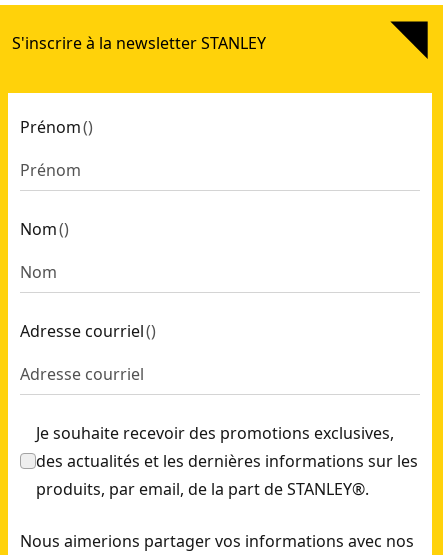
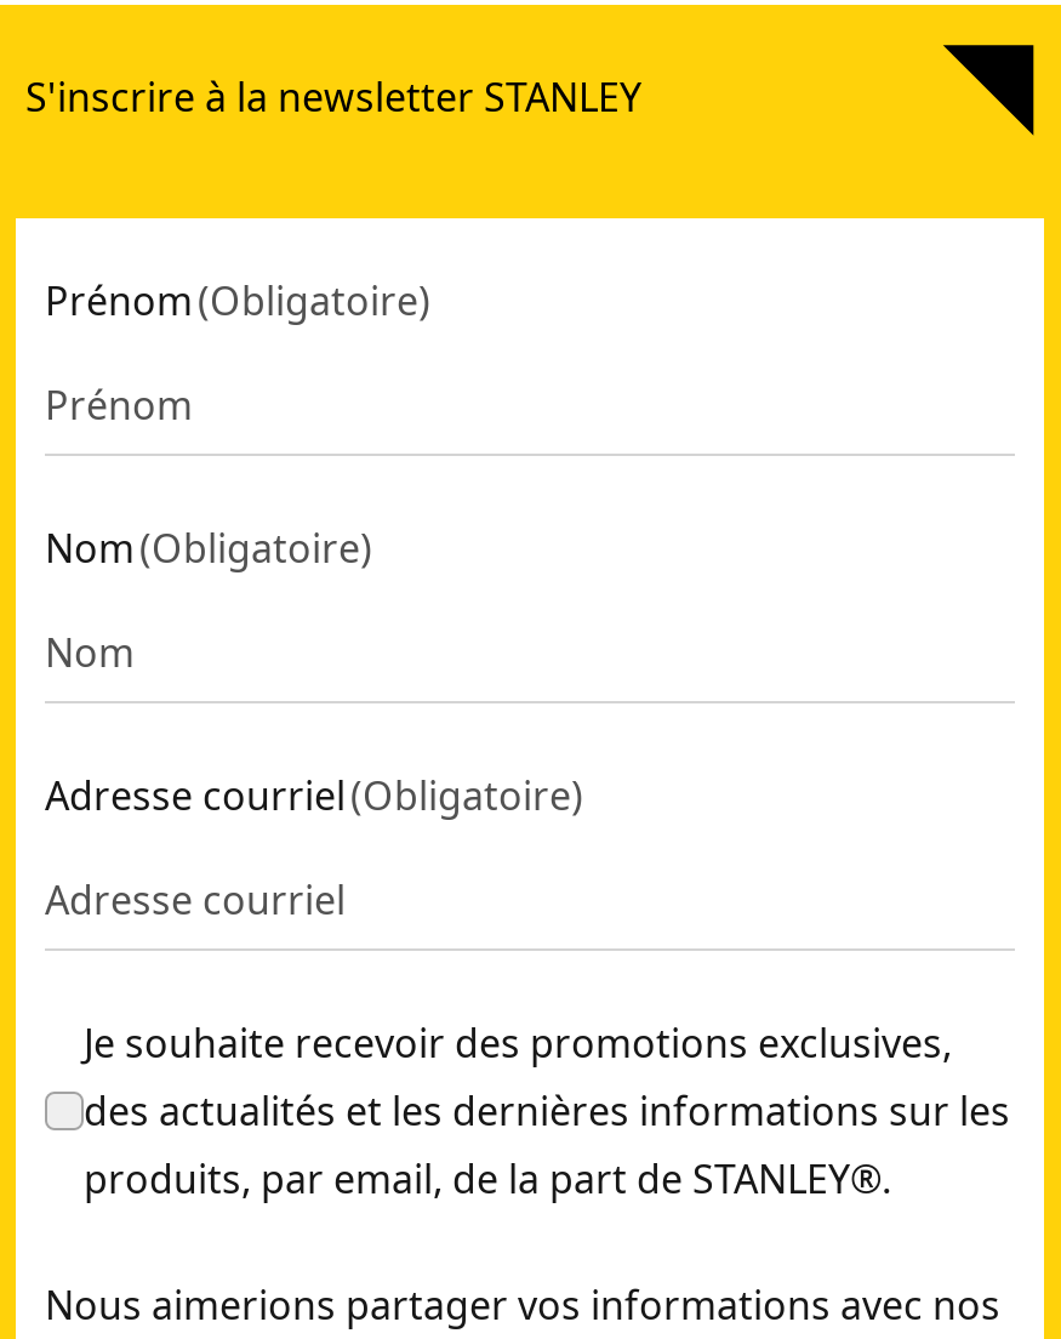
- Prénom ()
+ Prénom (Obligatoire)

- Nom ()
+ Nom (Obligatoire)

- Adresse courriel ()
+ Adresse courriel (Obligatoire)
